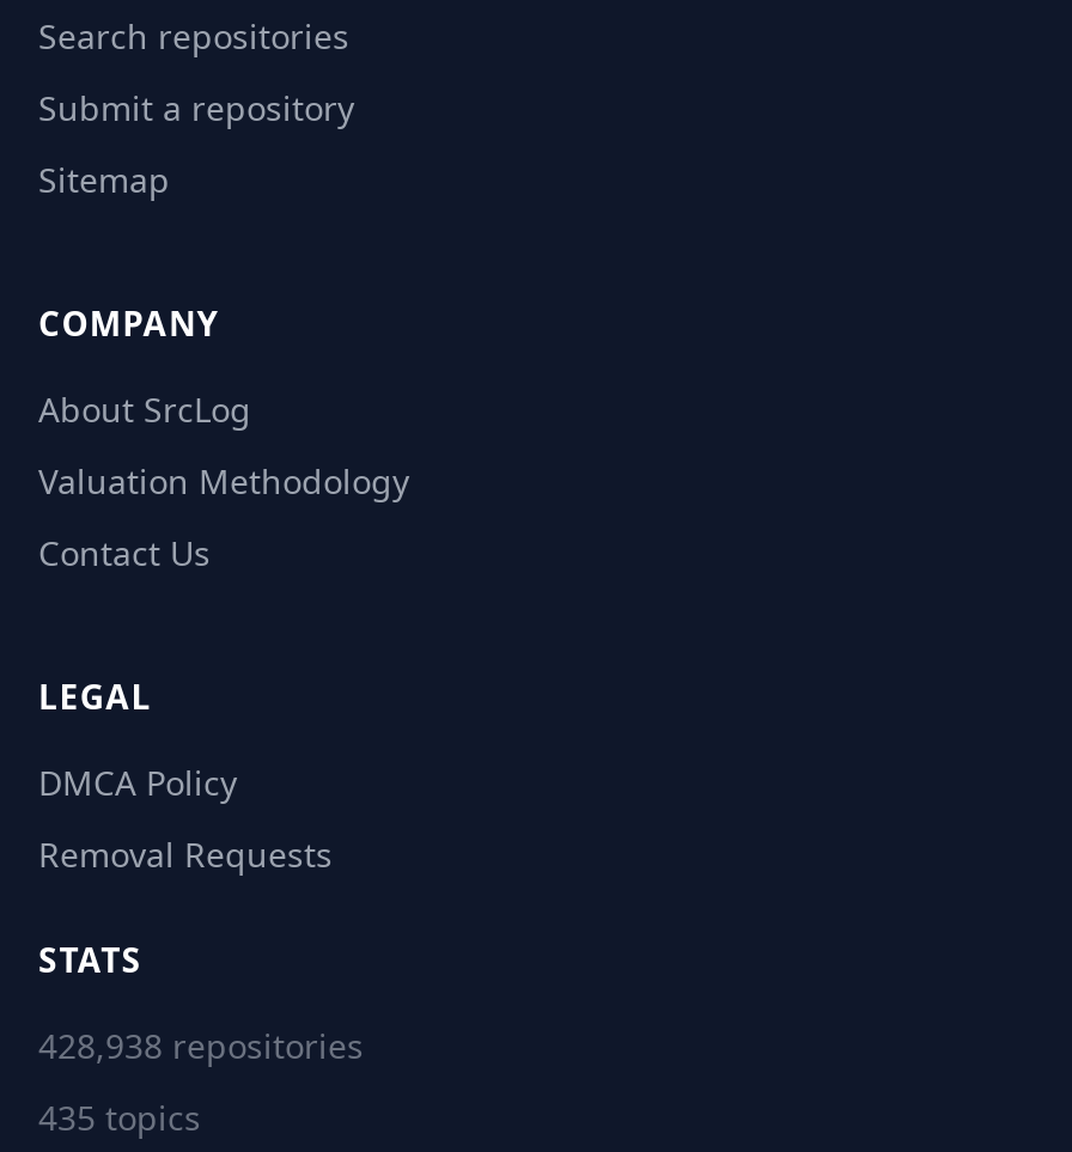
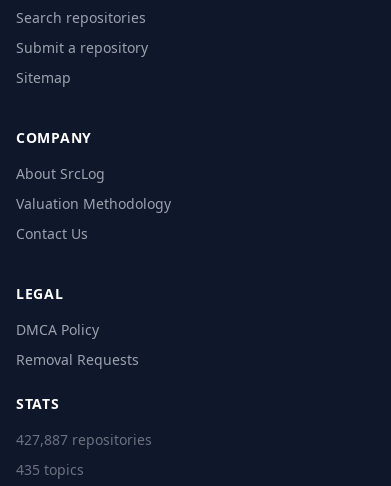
- 428,938 repositories
+ 427,887 repositories
